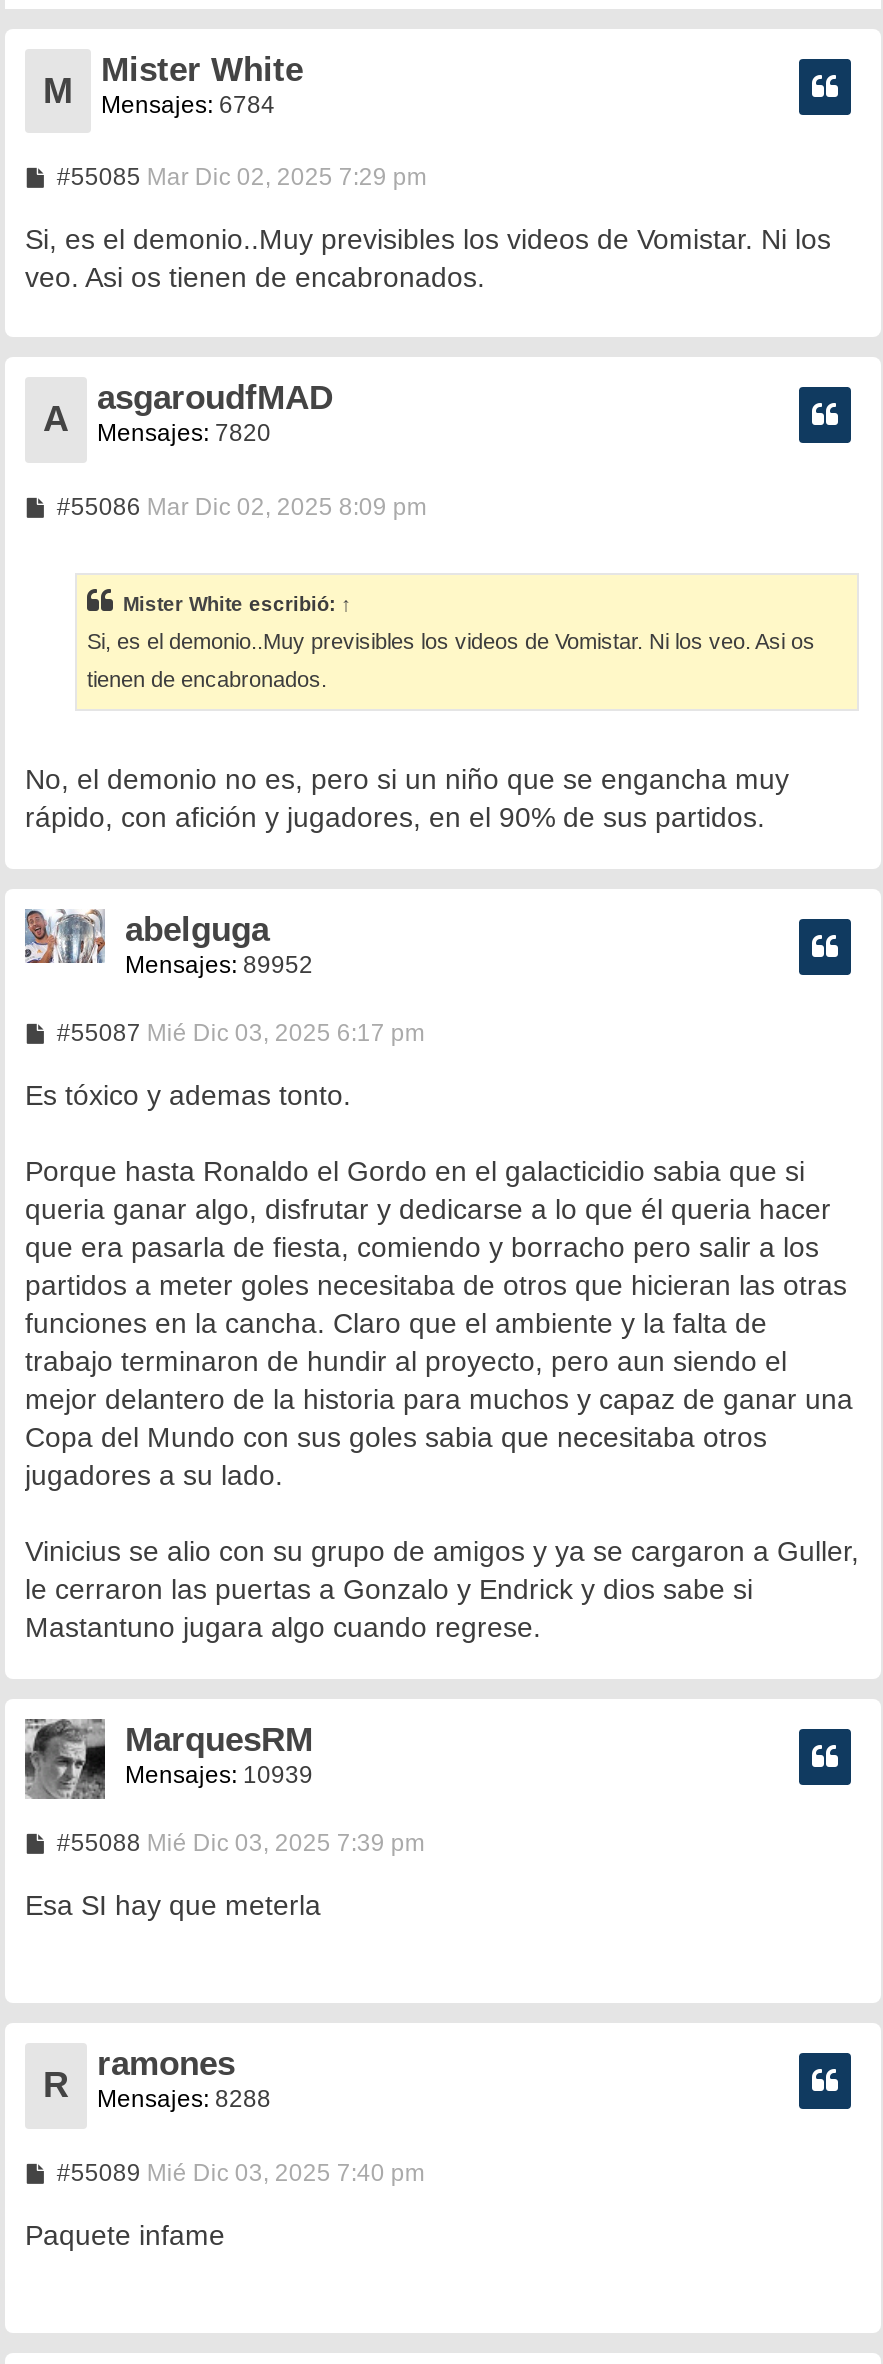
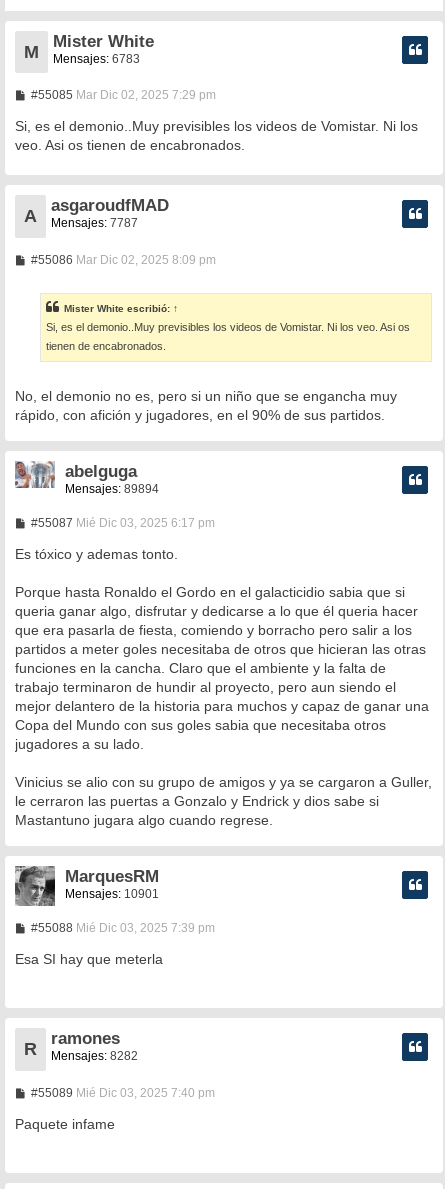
- M Mensajes: 6784
+ M Mensajes: 6783

- A Mensajes: 7820
+ A Mensajes: 7787

- Mensajes: 89952
+ Mensajes: 89894

- Mensajes: 10939
+ Mensajes: 10901

- R Mensajes: 8288
+ R Mensajes: 8282
